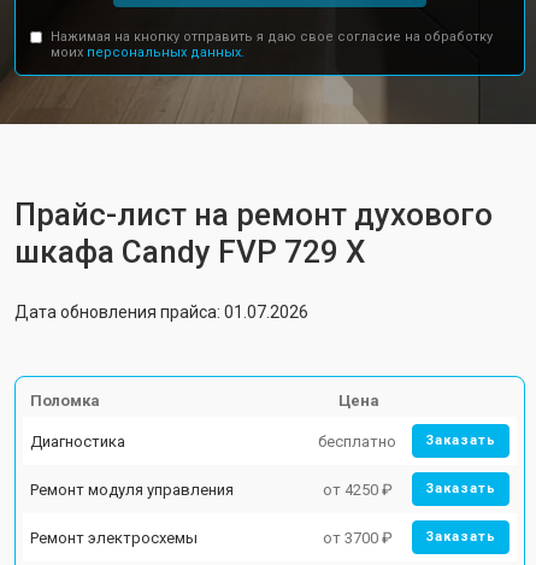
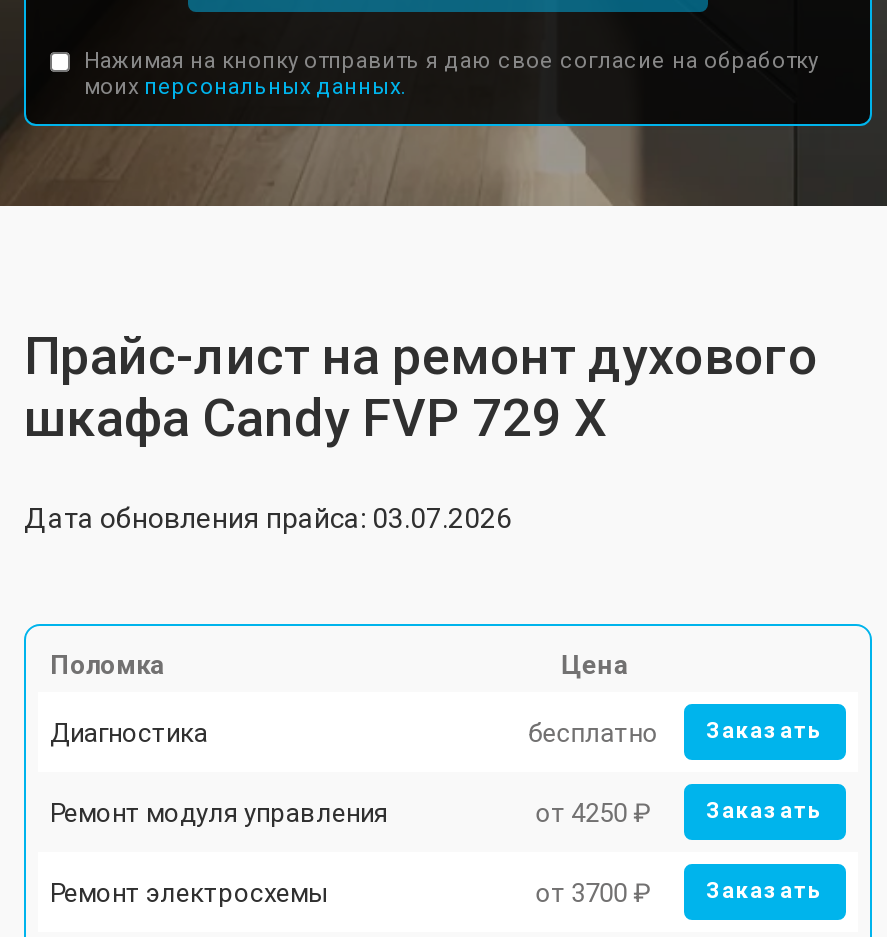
- Дата обновления прайса: 01.07.2026
+ Дата обновления прайса: 03.07.2026
